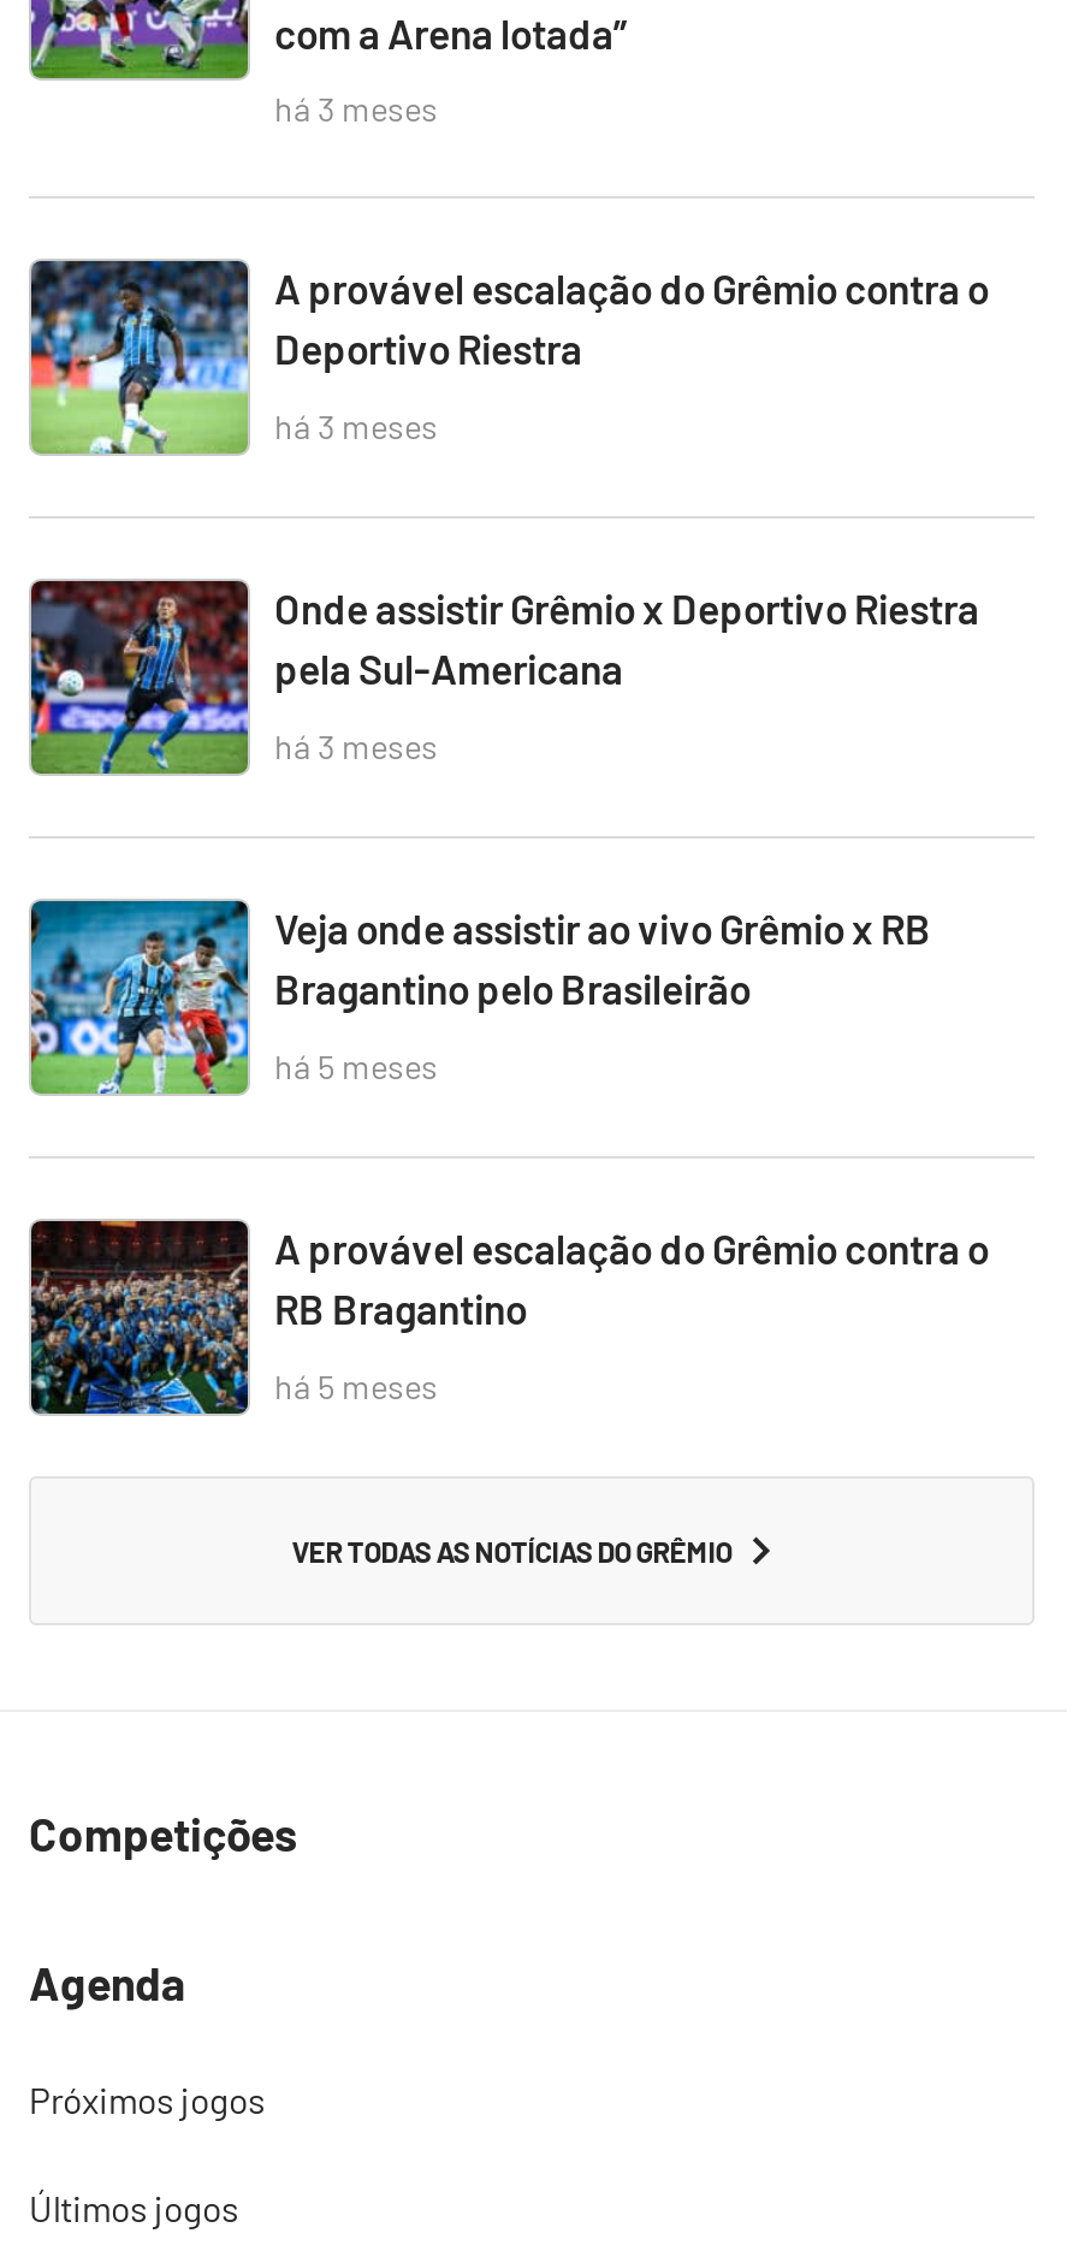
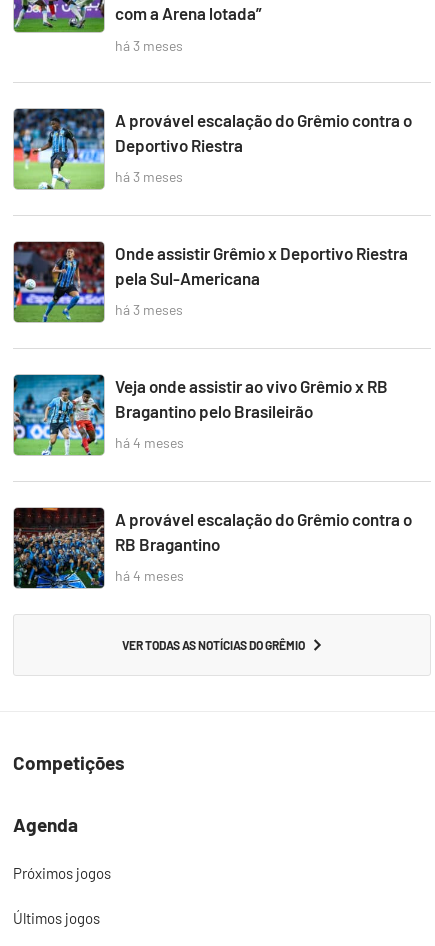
- há 5 meses
+ há 4 meses

- há 5 meses
+ há 4 meses
